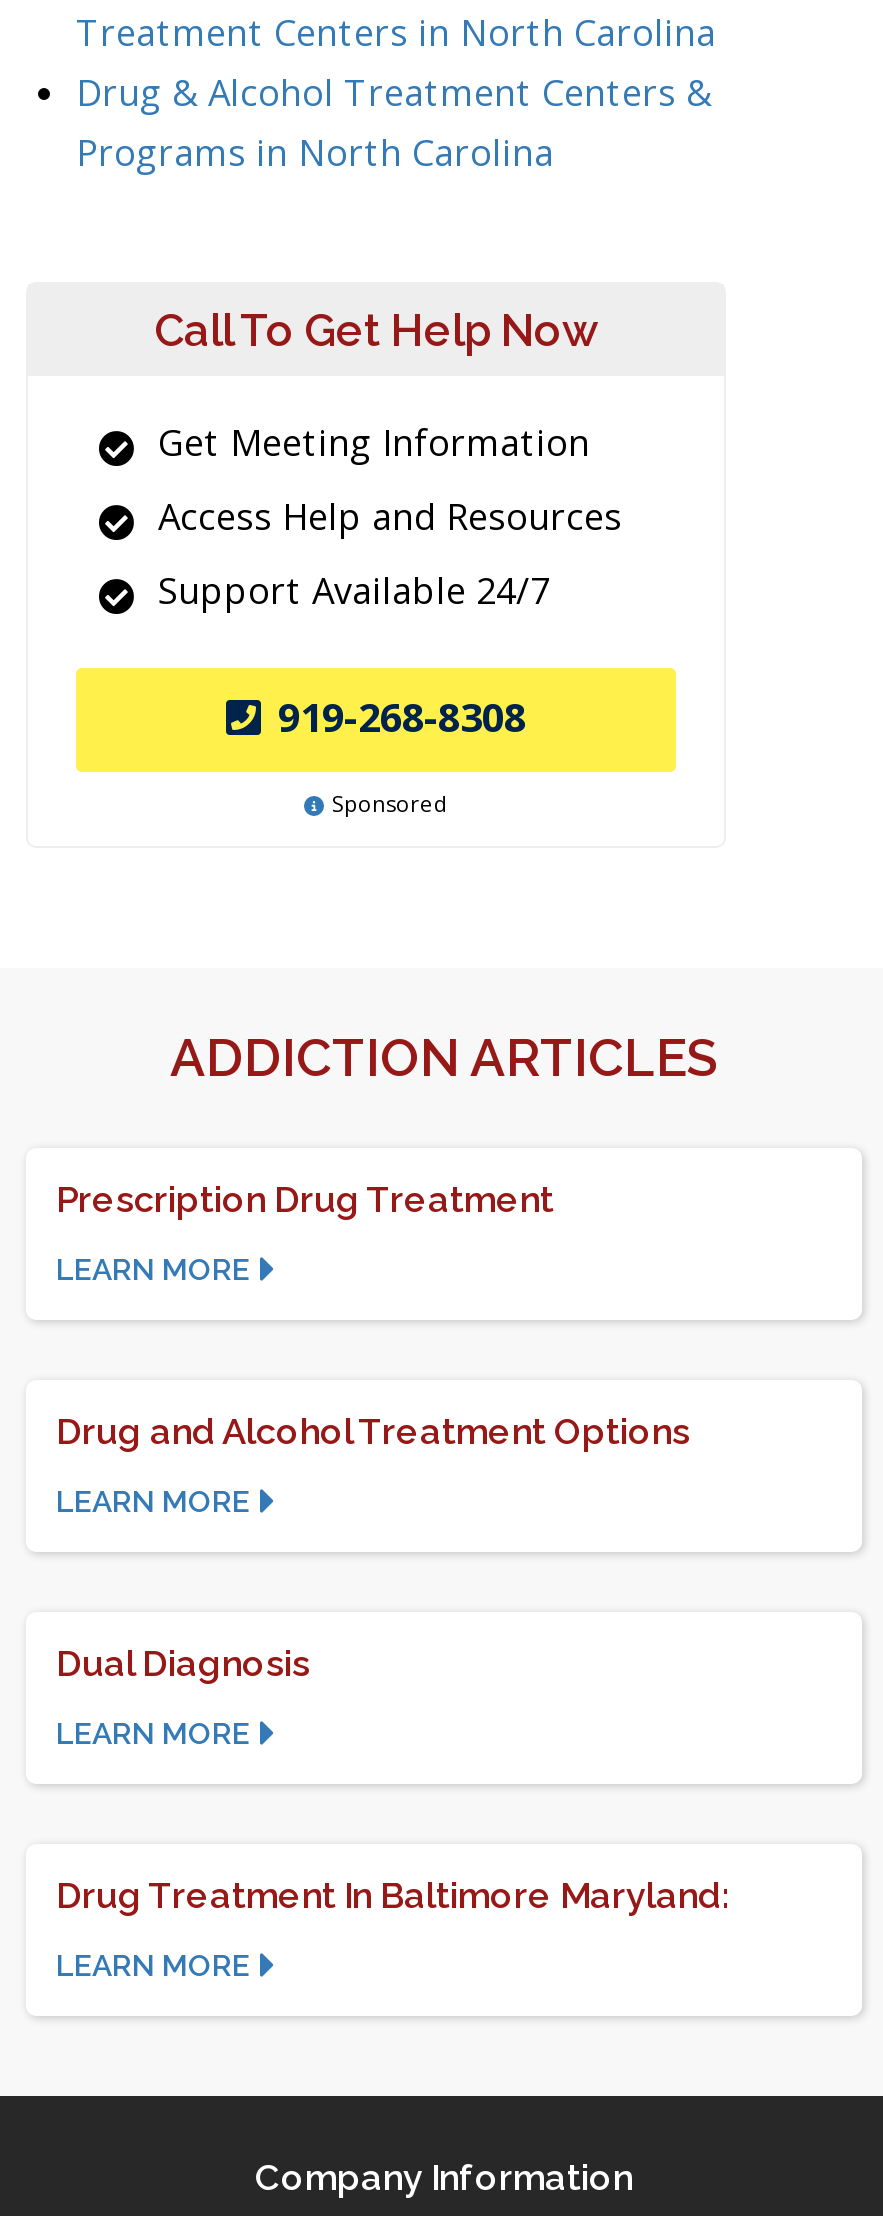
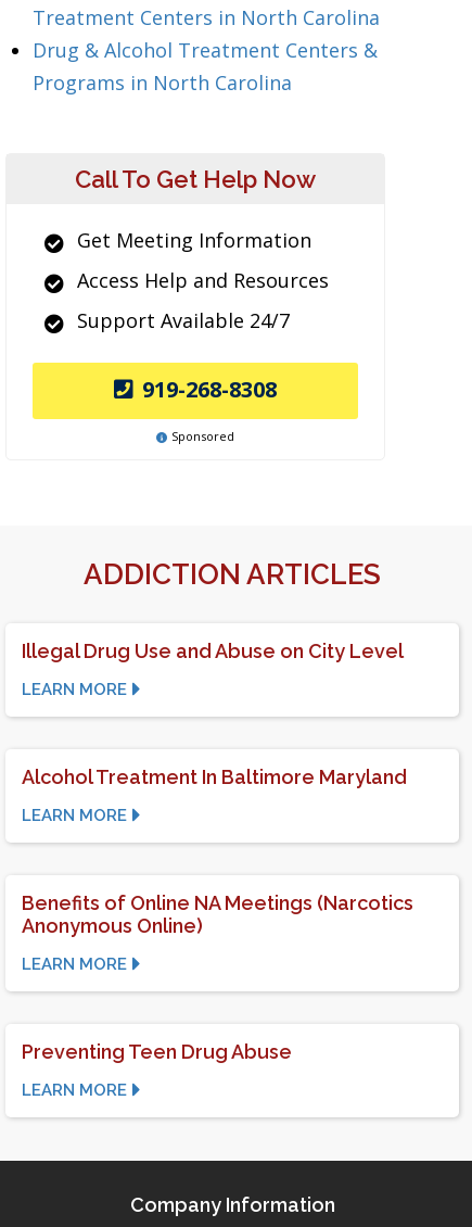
- Prescription Drug Treatment
+ Illegal Drug Use and Abuse on City Level

- Drug and Alcohol Treatment Options
+ Alcohol Treatment In Baltimore Maryland

- Dual Diagnosis
+ Benefits of Online NA Meetings (Narcotics
+ Anonymous Online)

- Drug Treatment In Baltimore Maryland:
+ Preventing Teen Drug Abuse
